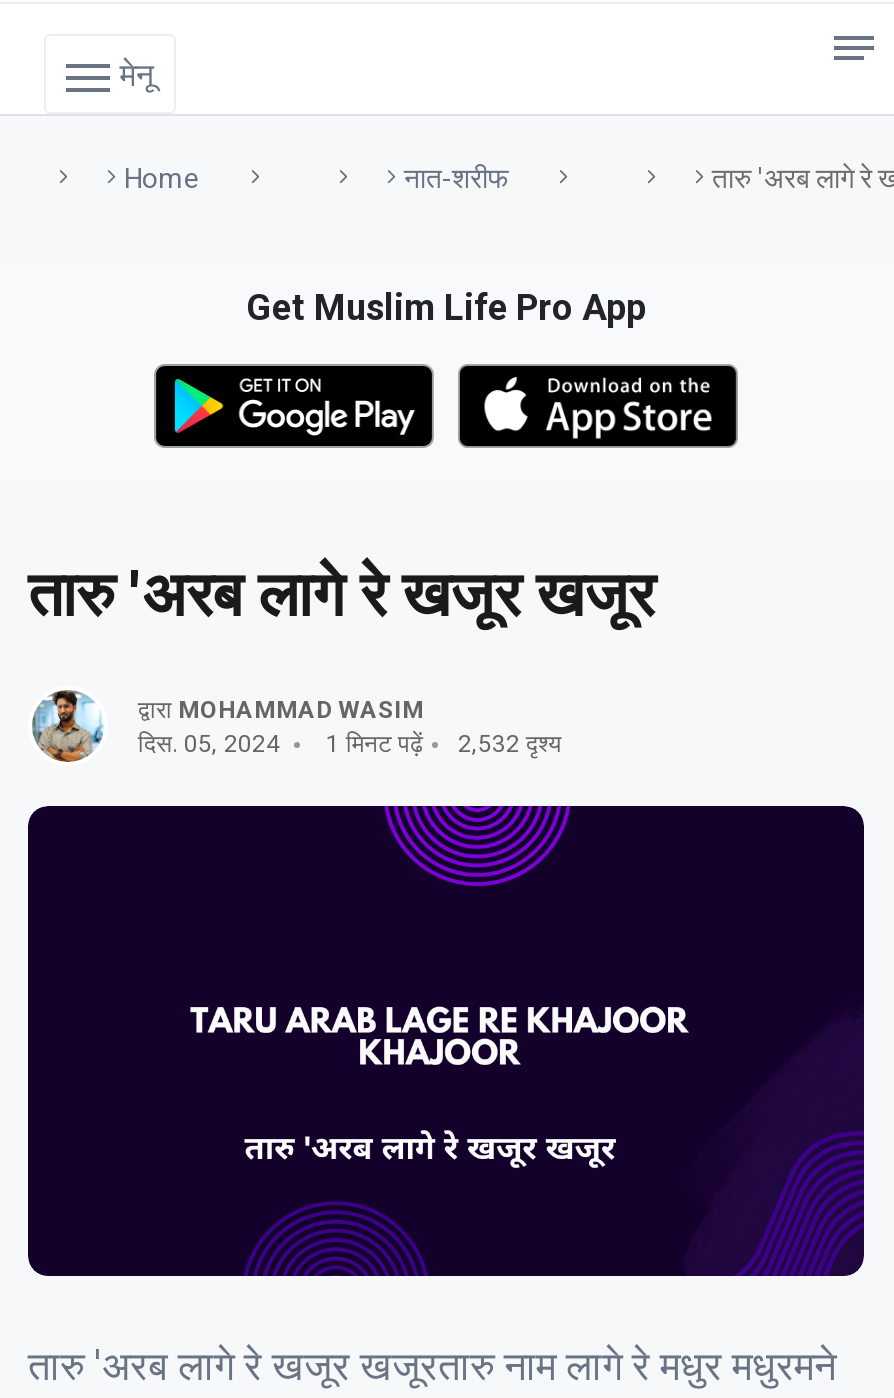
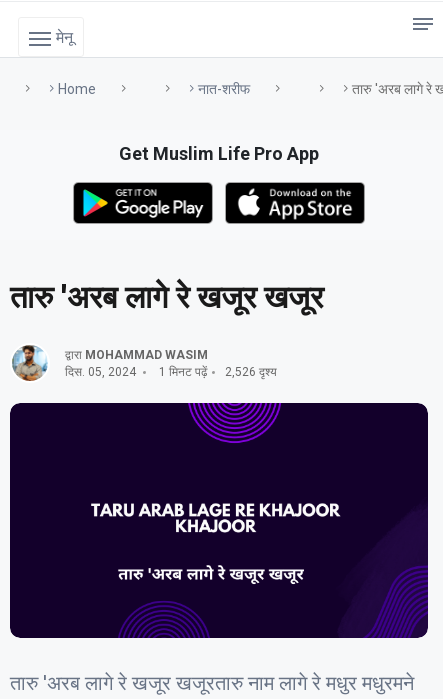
- दिस. 05, 2024 1 मिनट पढ़ें 2,532 दृश्य
+ दिस. 05, 2024 1 मिनट पढ़ें 2,526 दृश्य
